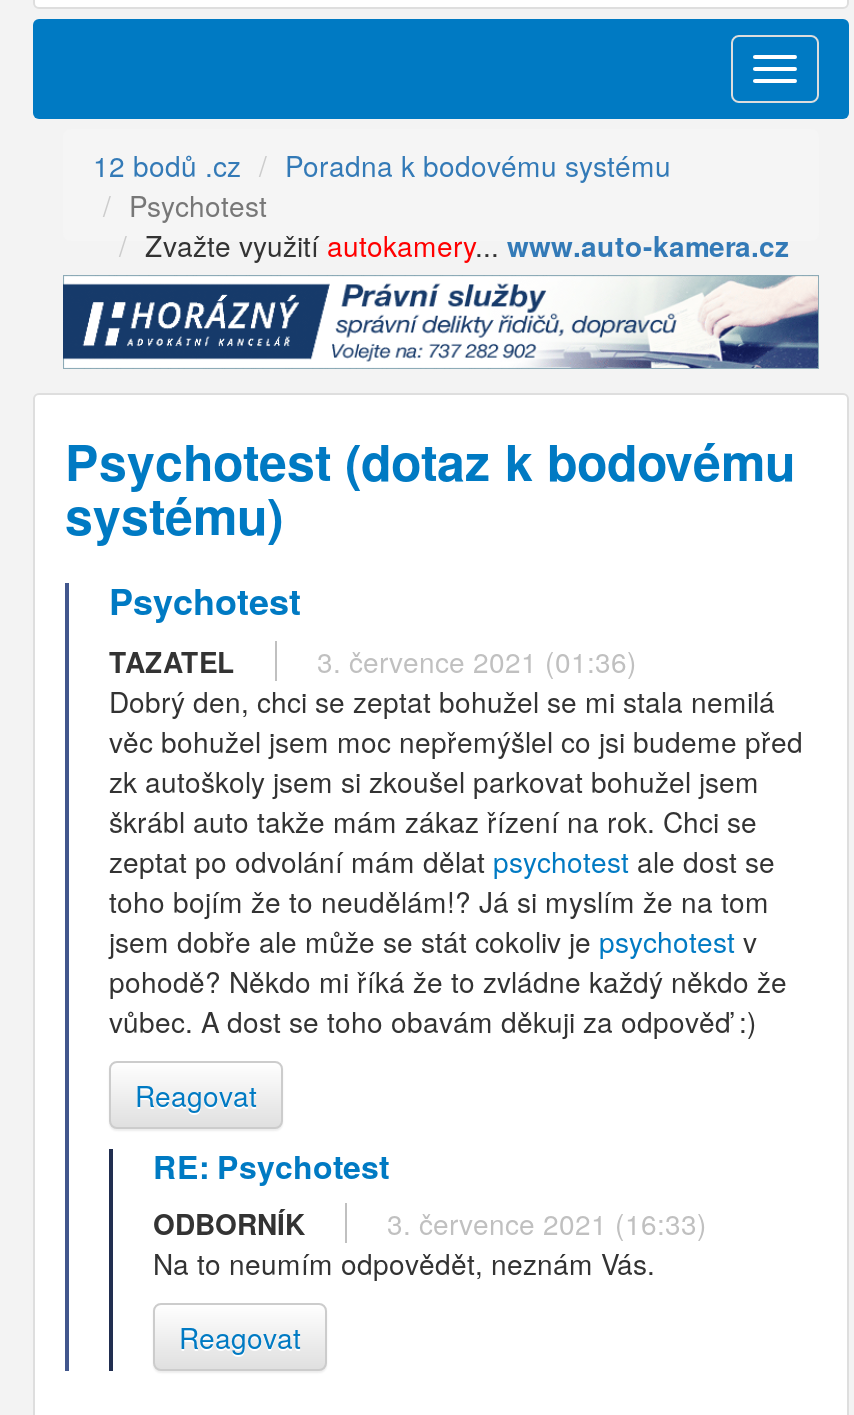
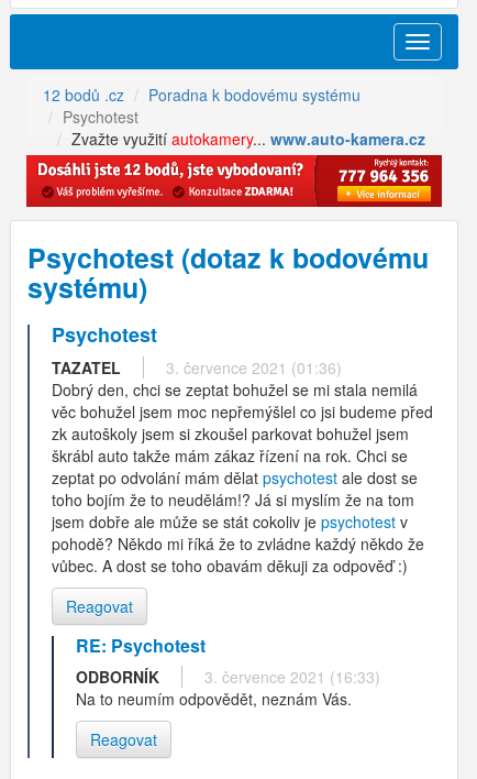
- [image]
+ [image]
